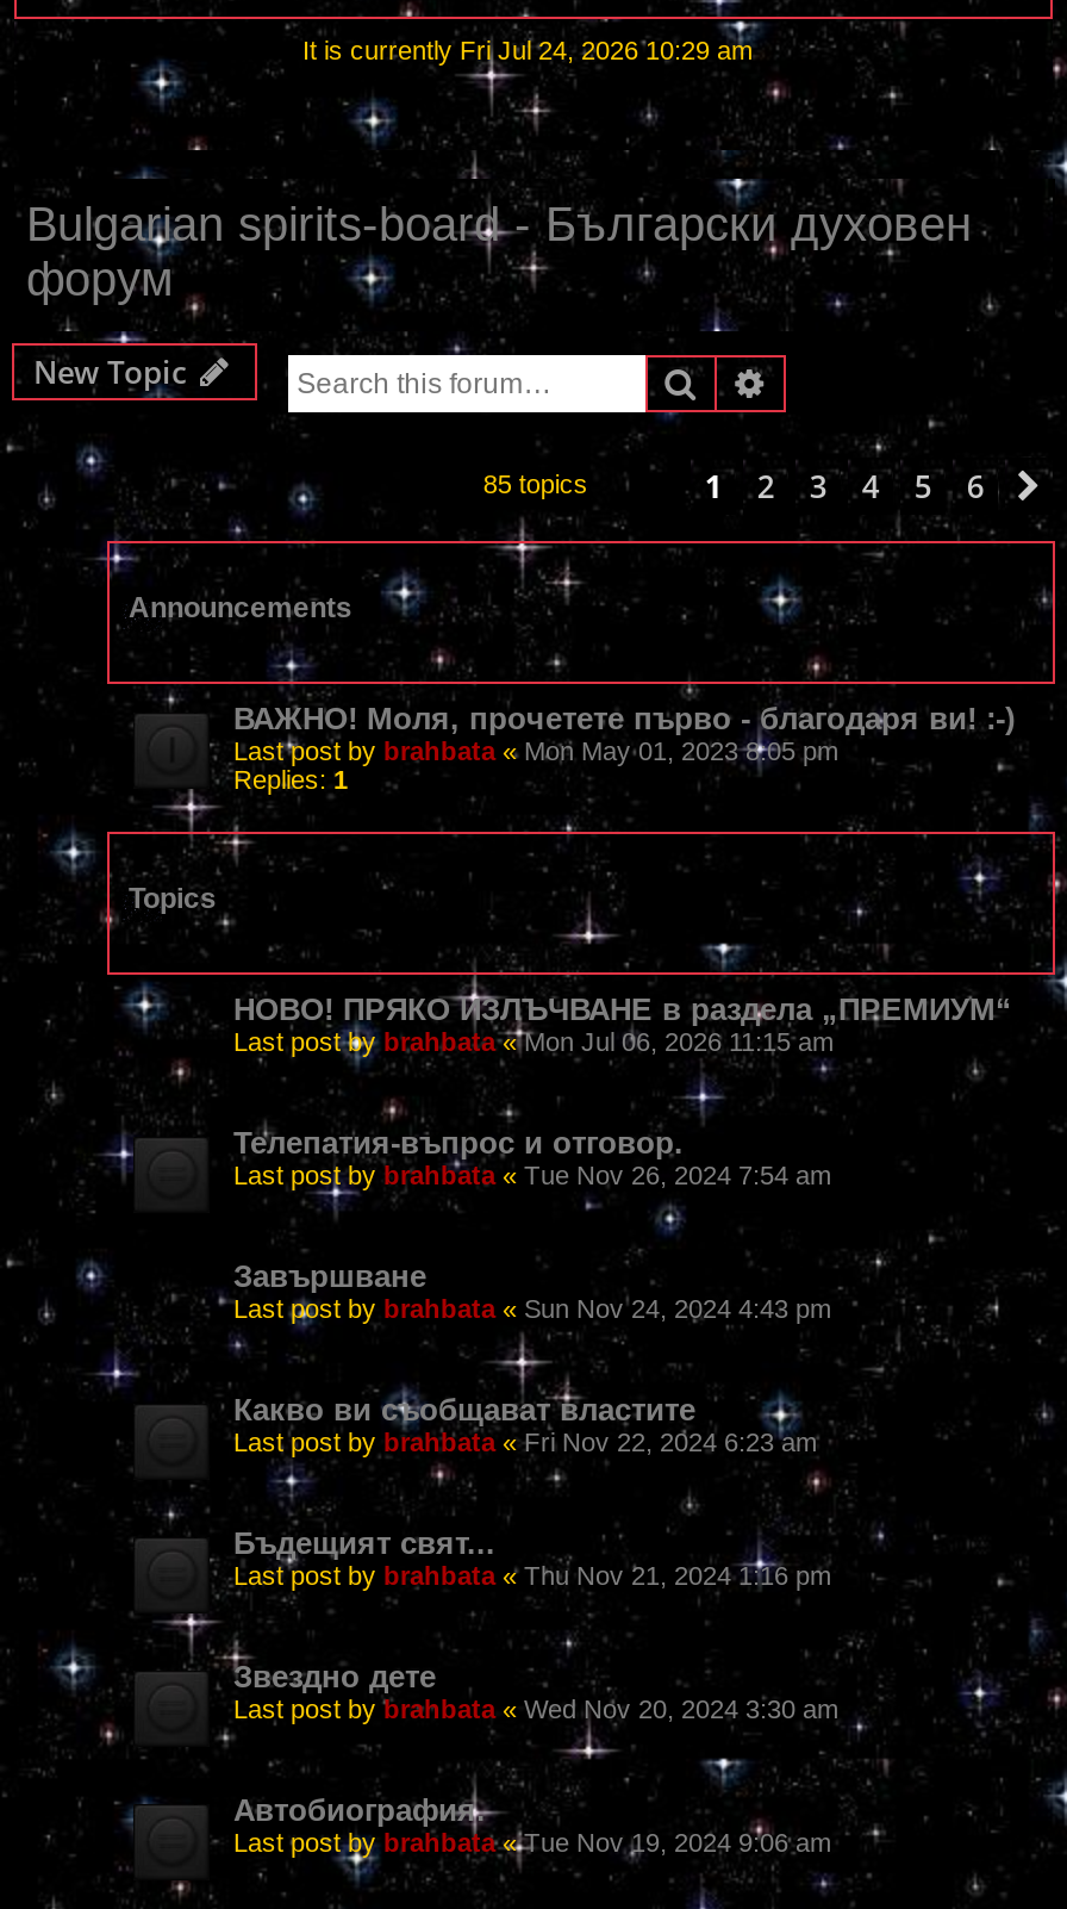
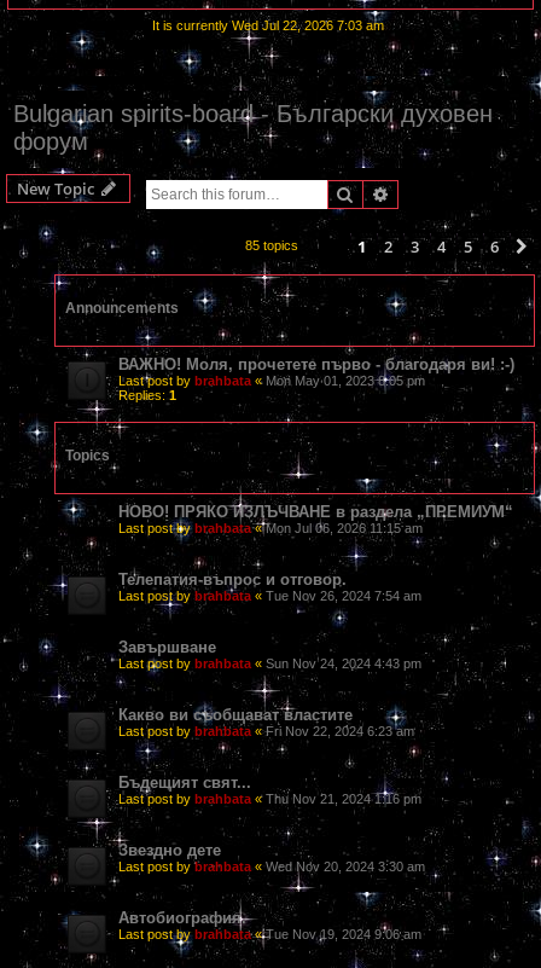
- It is currently Fri Jul 24, 2026 10:29 am
+ It is currently Wed Jul 22, 2026 7:03 am
